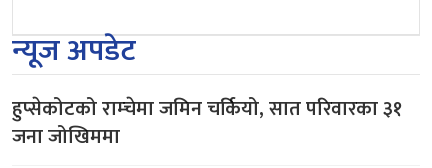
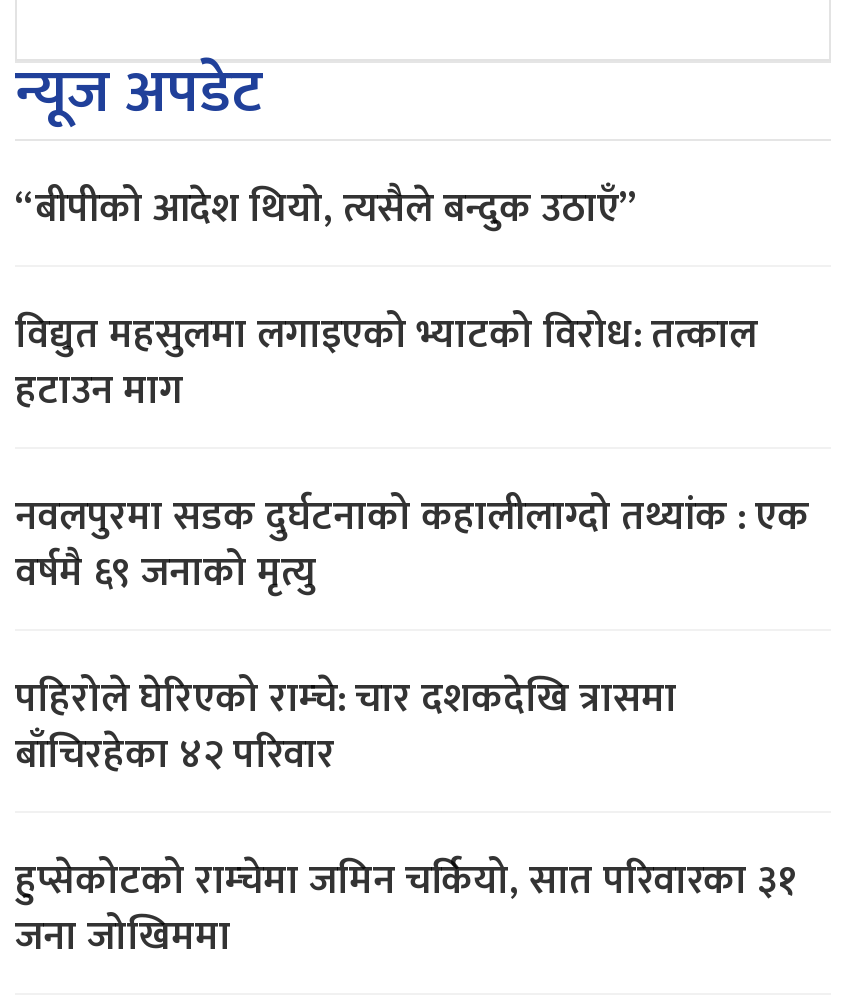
+ “बीपीको आदेश थियो, त्यसैले बन्दुक उठाएँ”
+ विद्युत महसुलमा लगाइएको भ्याटको विरोध: तत्काल
+ हटाउन माग
+ नवलपुरमा सडक दुर्घटनाको कहालीलाग्दो तथ्यांक : एक
+ वर्षमै ६९ जनाको मृत्यु
+ पहिरोले घेरिएको राम्चे: चार दशकदेखि त्रासमा
+ बाँचिरहेका ४२ परिवार
